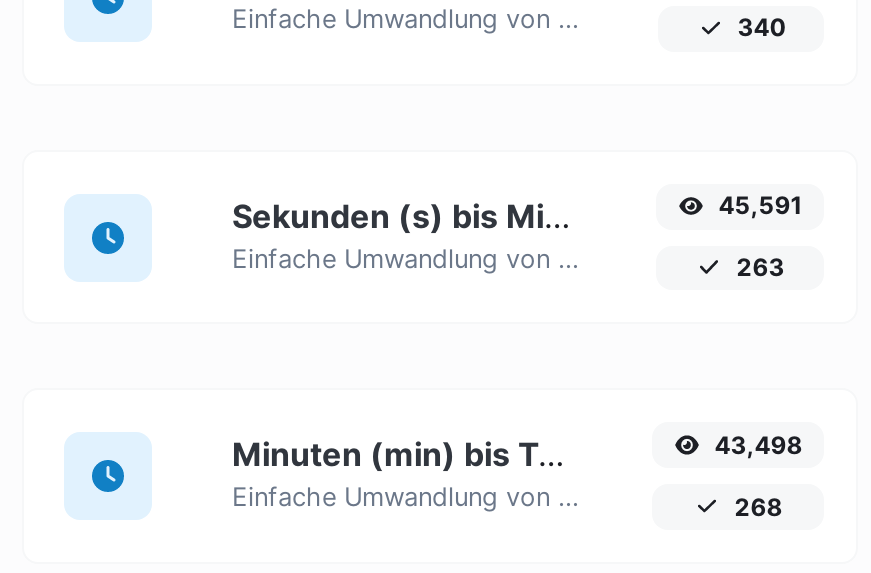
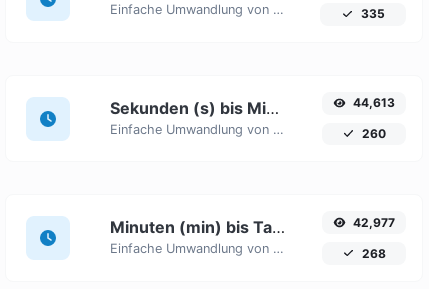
- 340
+ 335

- 45,591
+ 44,613

- 263
+ 260

- 43,498
+ 42,977
